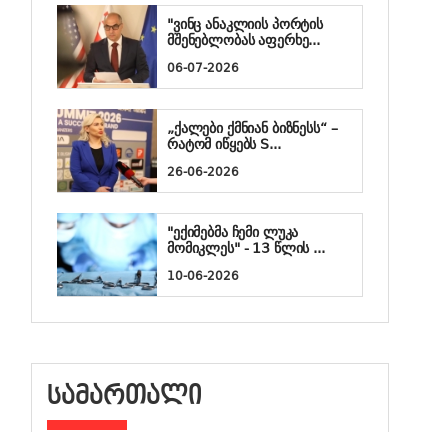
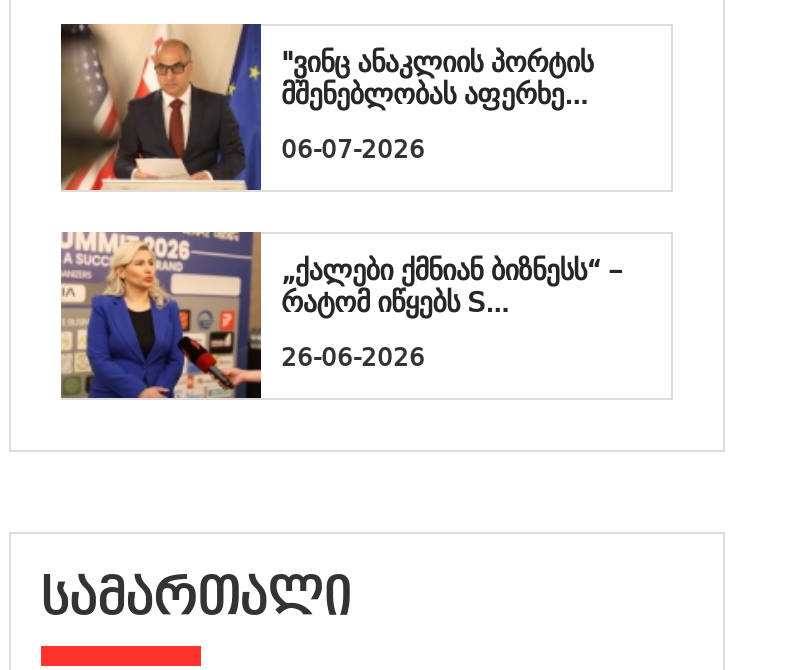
- [image]
- "ექიმებმა ჩემი ლუკა
- მომიკლეს" - 13 წლის ...
- 10-06-2026
